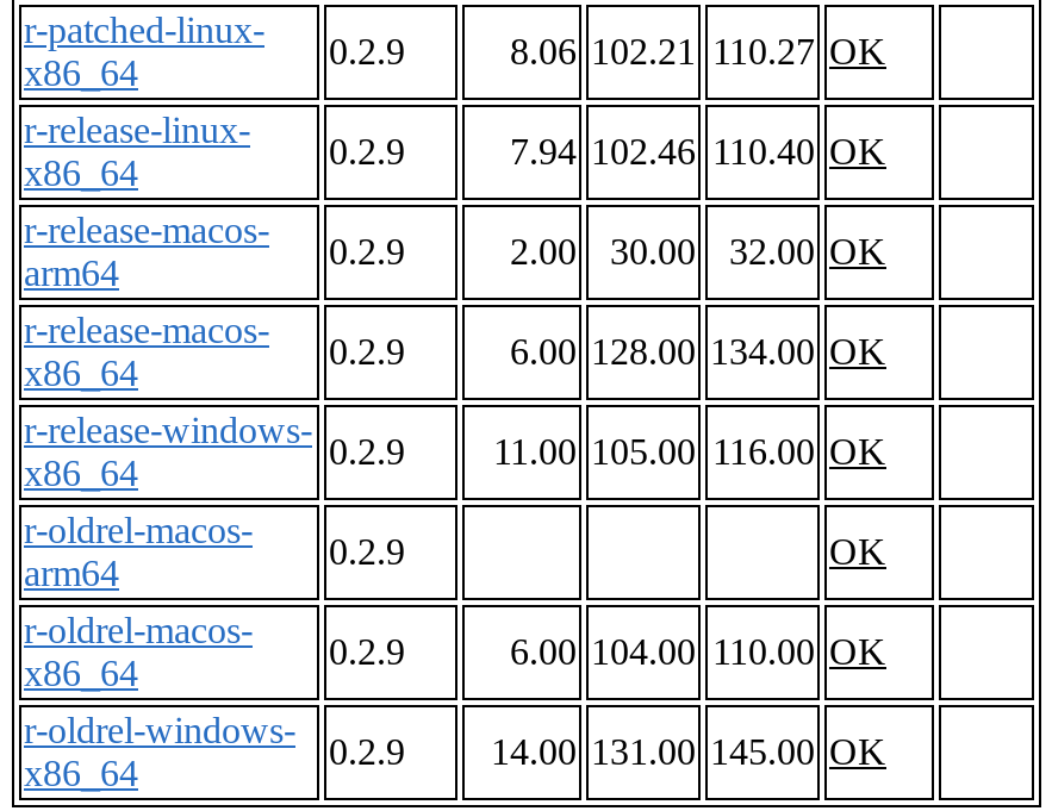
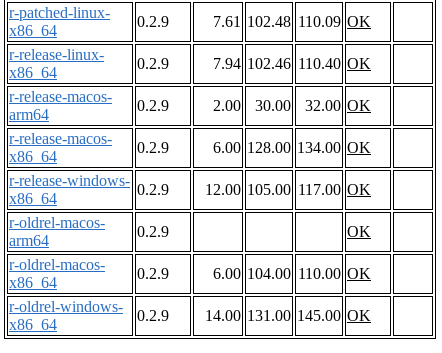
- 8.06 102.21 110.27 OK
+ 7.61 102.48 110.09 OK

- 11.00 105.00 116.00 OK
+ 12.00 105.00 117.00 OK
